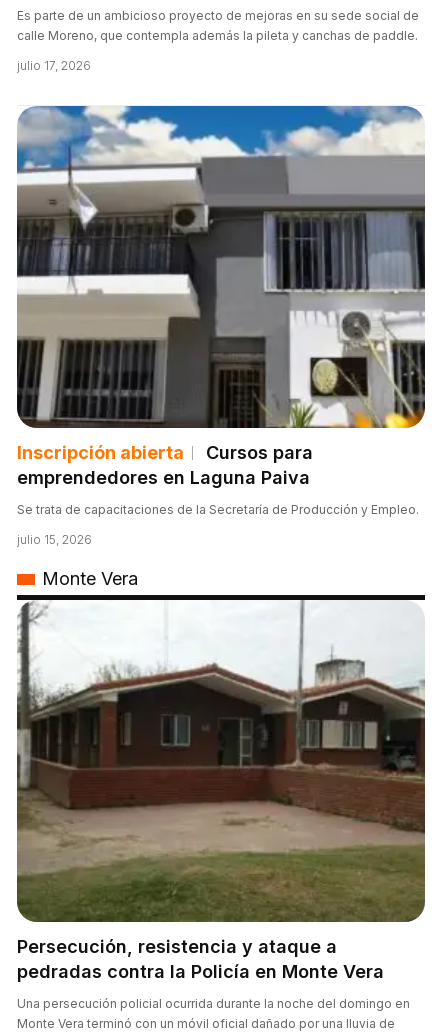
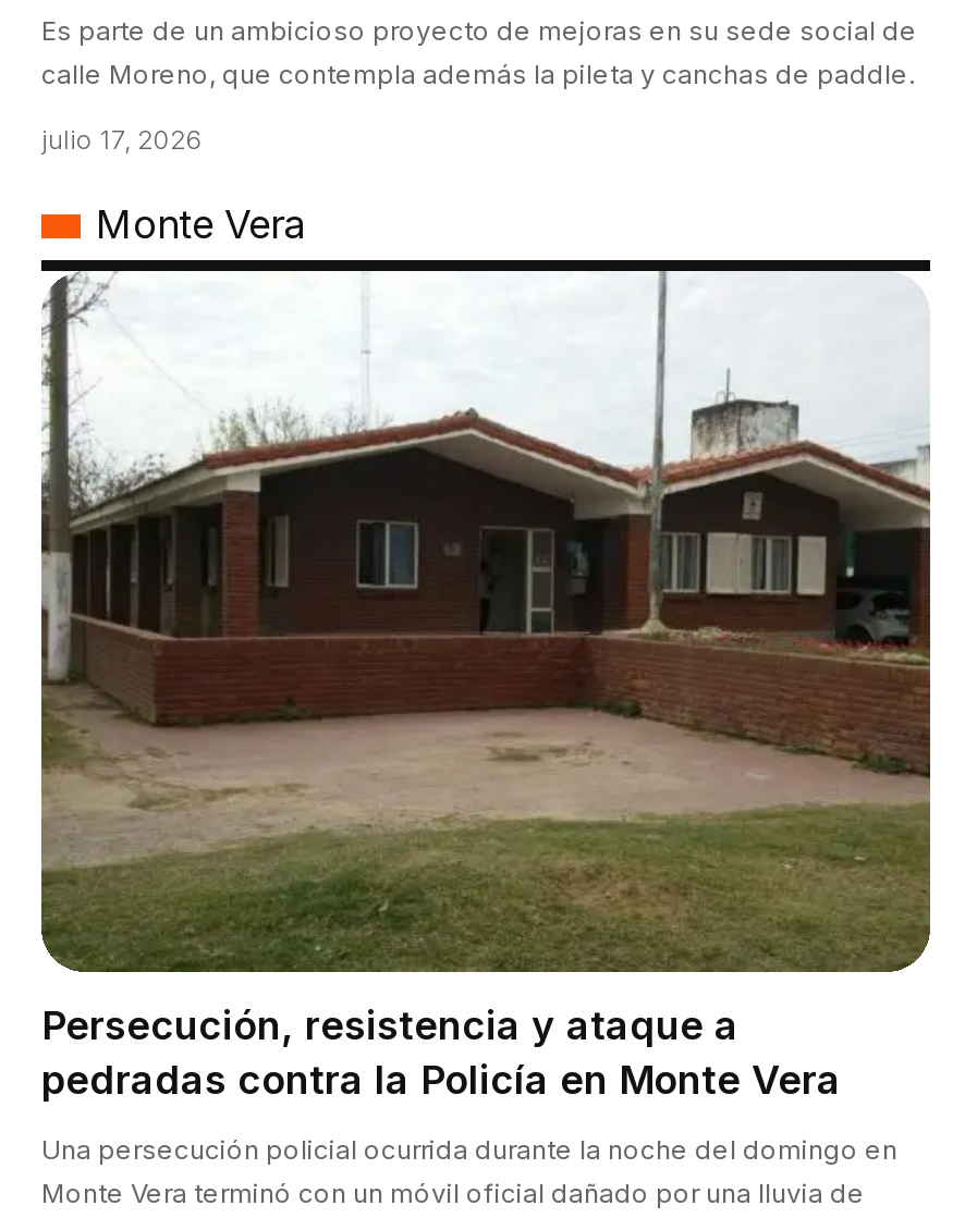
- [image]
- Inscripción abierta
- Cursos para
- emprendedores en Laguna Paiva
- Se trata de capacitaciones de la Secretaría de Producción y Empleo.
- julio 15, 2026
